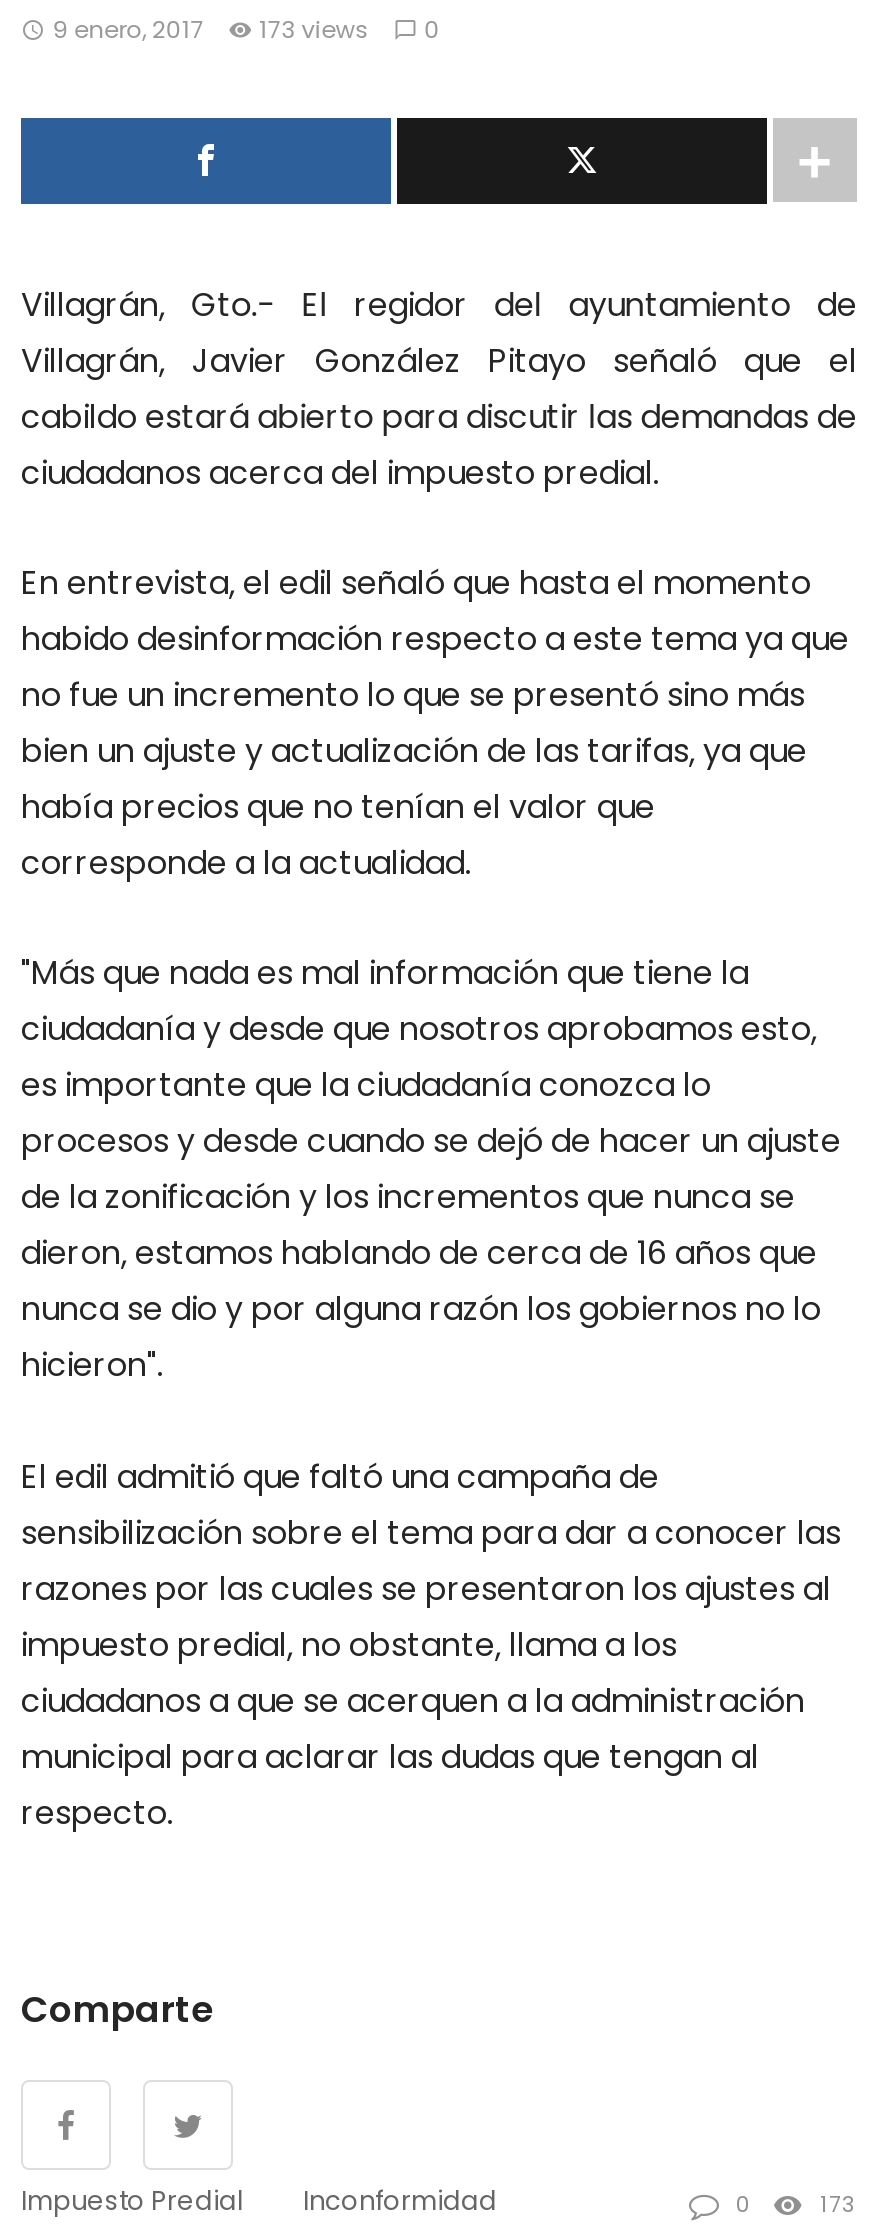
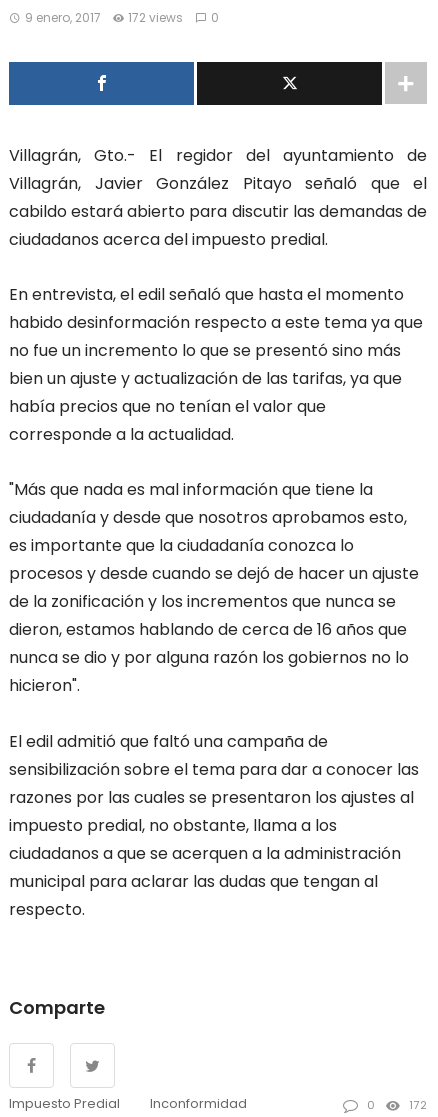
- 9 enero, 2017 173 views 0
+ 9 enero, 2017 172 views 0

- 173
+ 172
